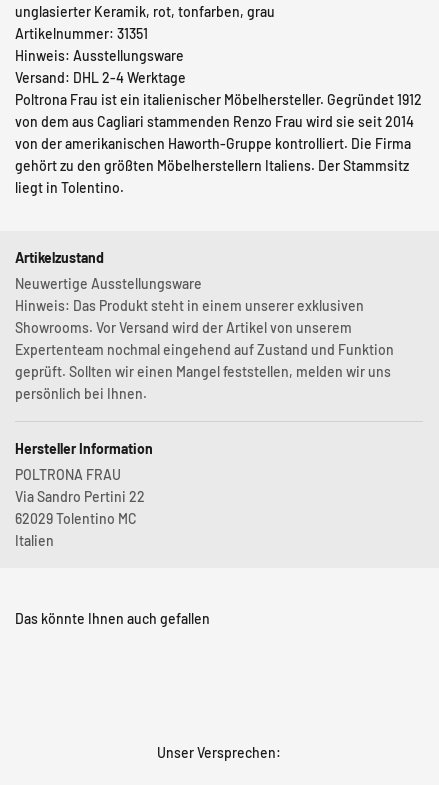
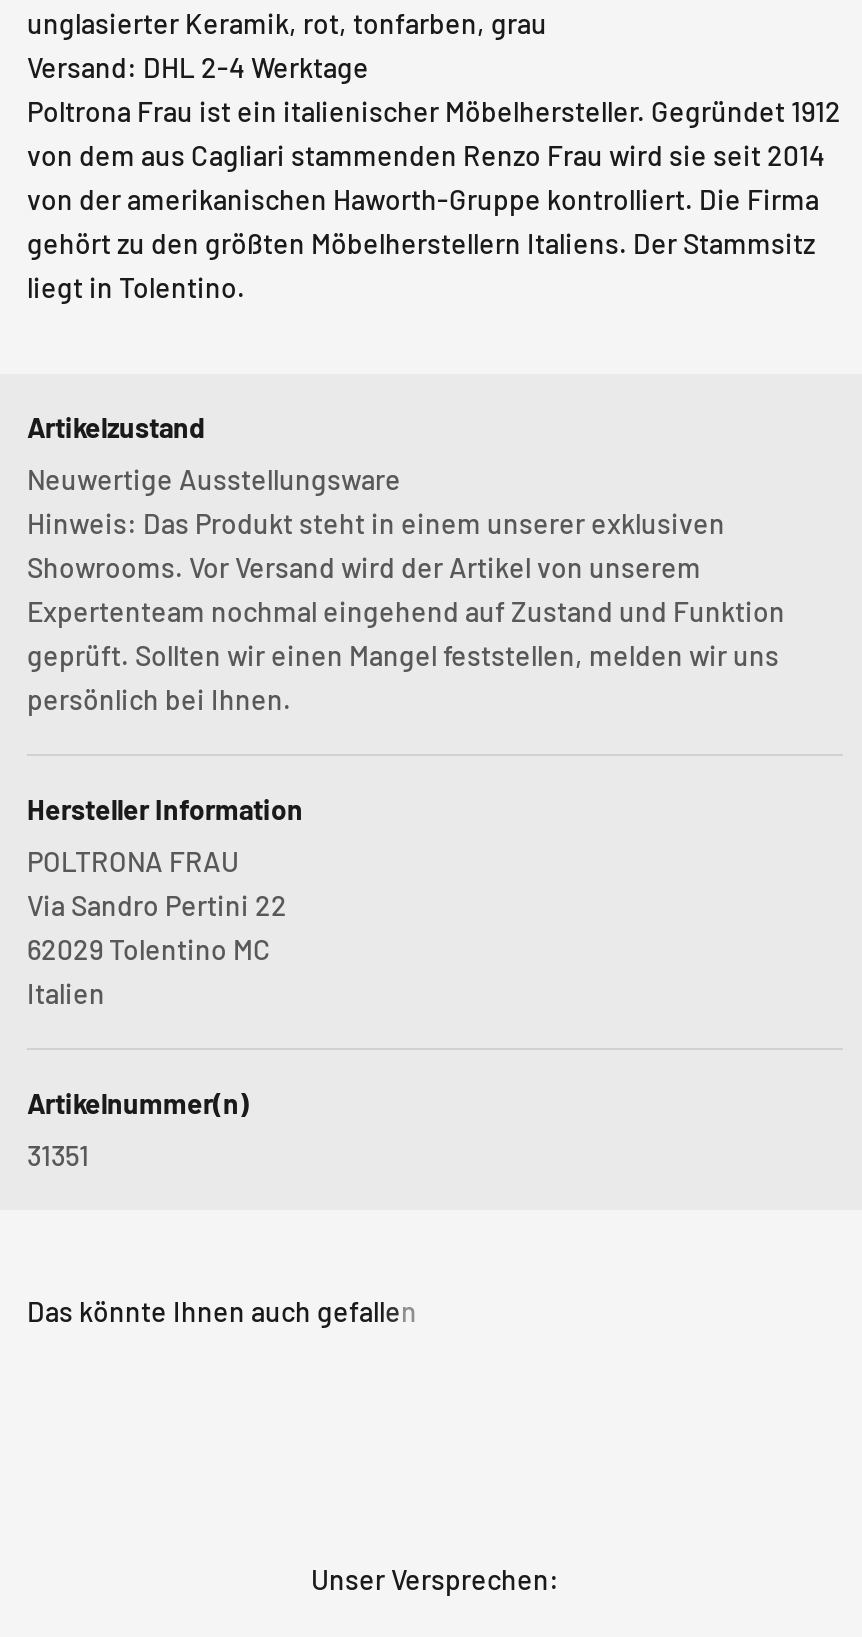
- Artikelnummer: 31351
- Hinweis: Ausstellungsware

moved up: Versand: DHL 2-4 Werktage | Poltrona Frau ist ein italienischer Möbelhersteller. Gegründet 1912 | von dem aus Cagliari stammenden Renzo Frau wird sie seit 2014 | ... | 62029 Tolentino MC | Italien

+ Artikelnummer(n)
+ 31351
